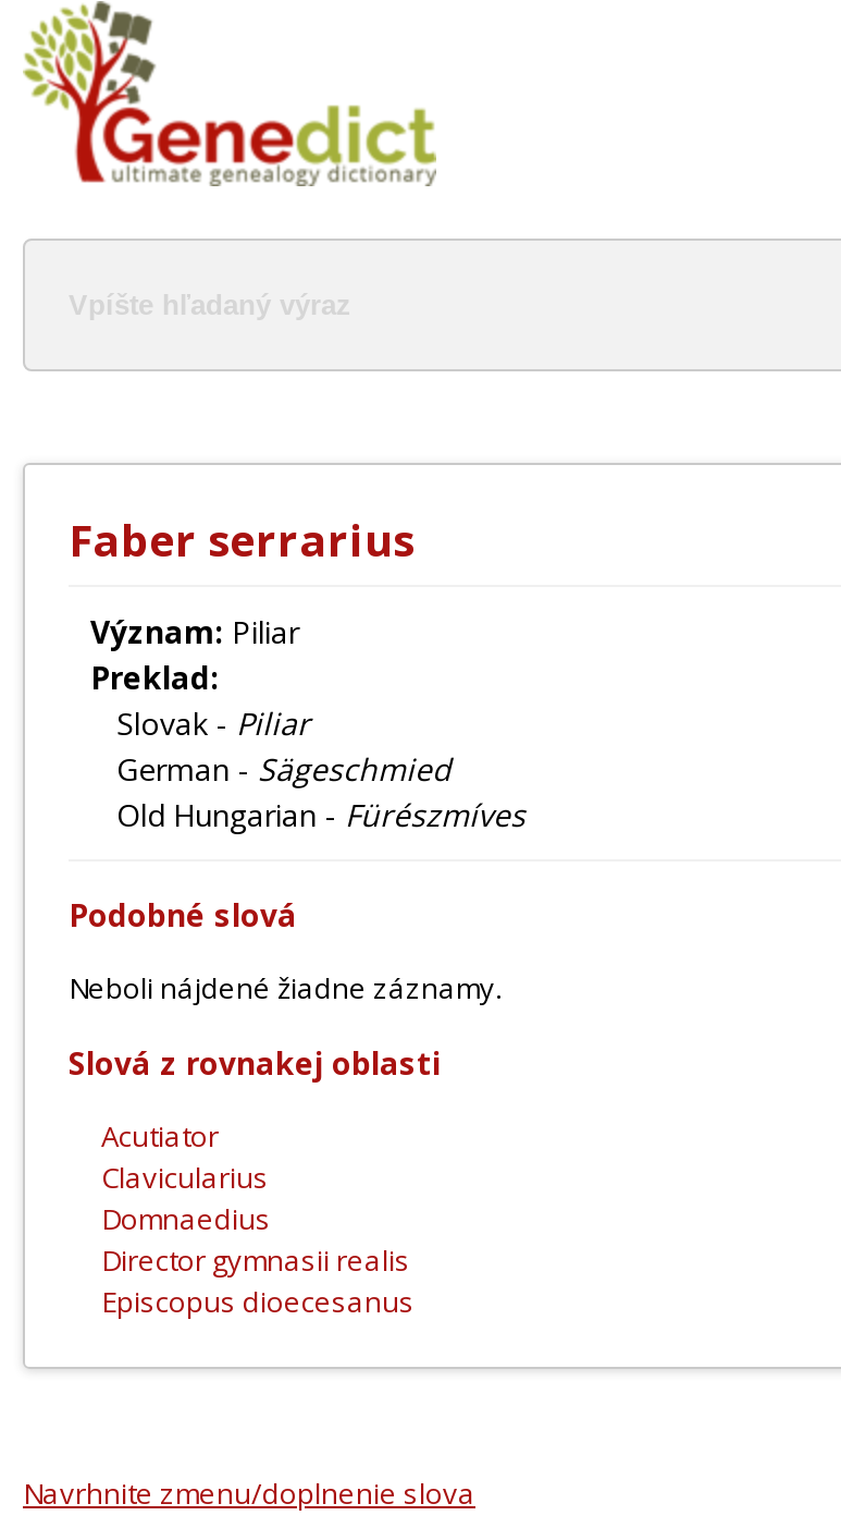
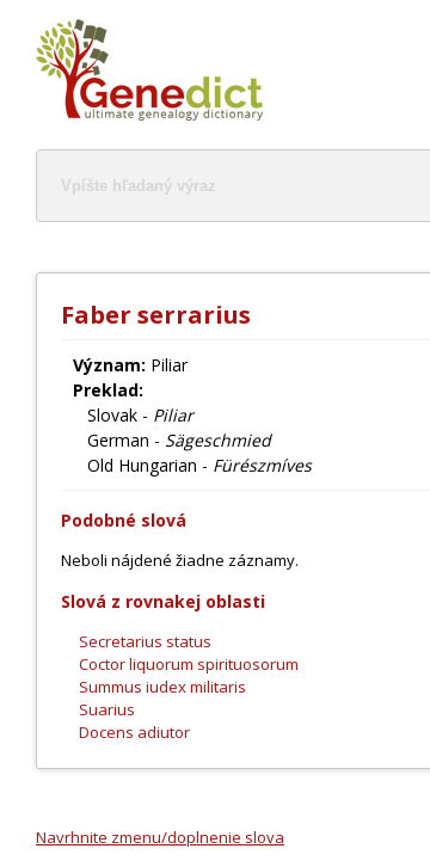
- Acutiator
- Clavicularius
- Domnaedius
- Director gymnasii realis
- Episcopus dioecesanus
+ Secretarius status
+ Coctor liquorum spirituosorum
+ Summus iudex militaris
+ Suarius
+ Docens adiutor
